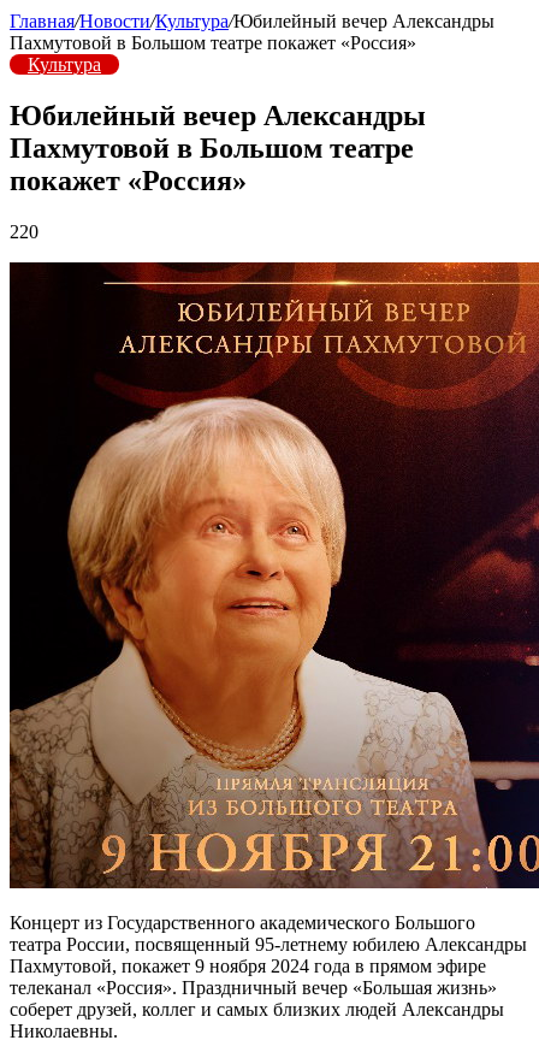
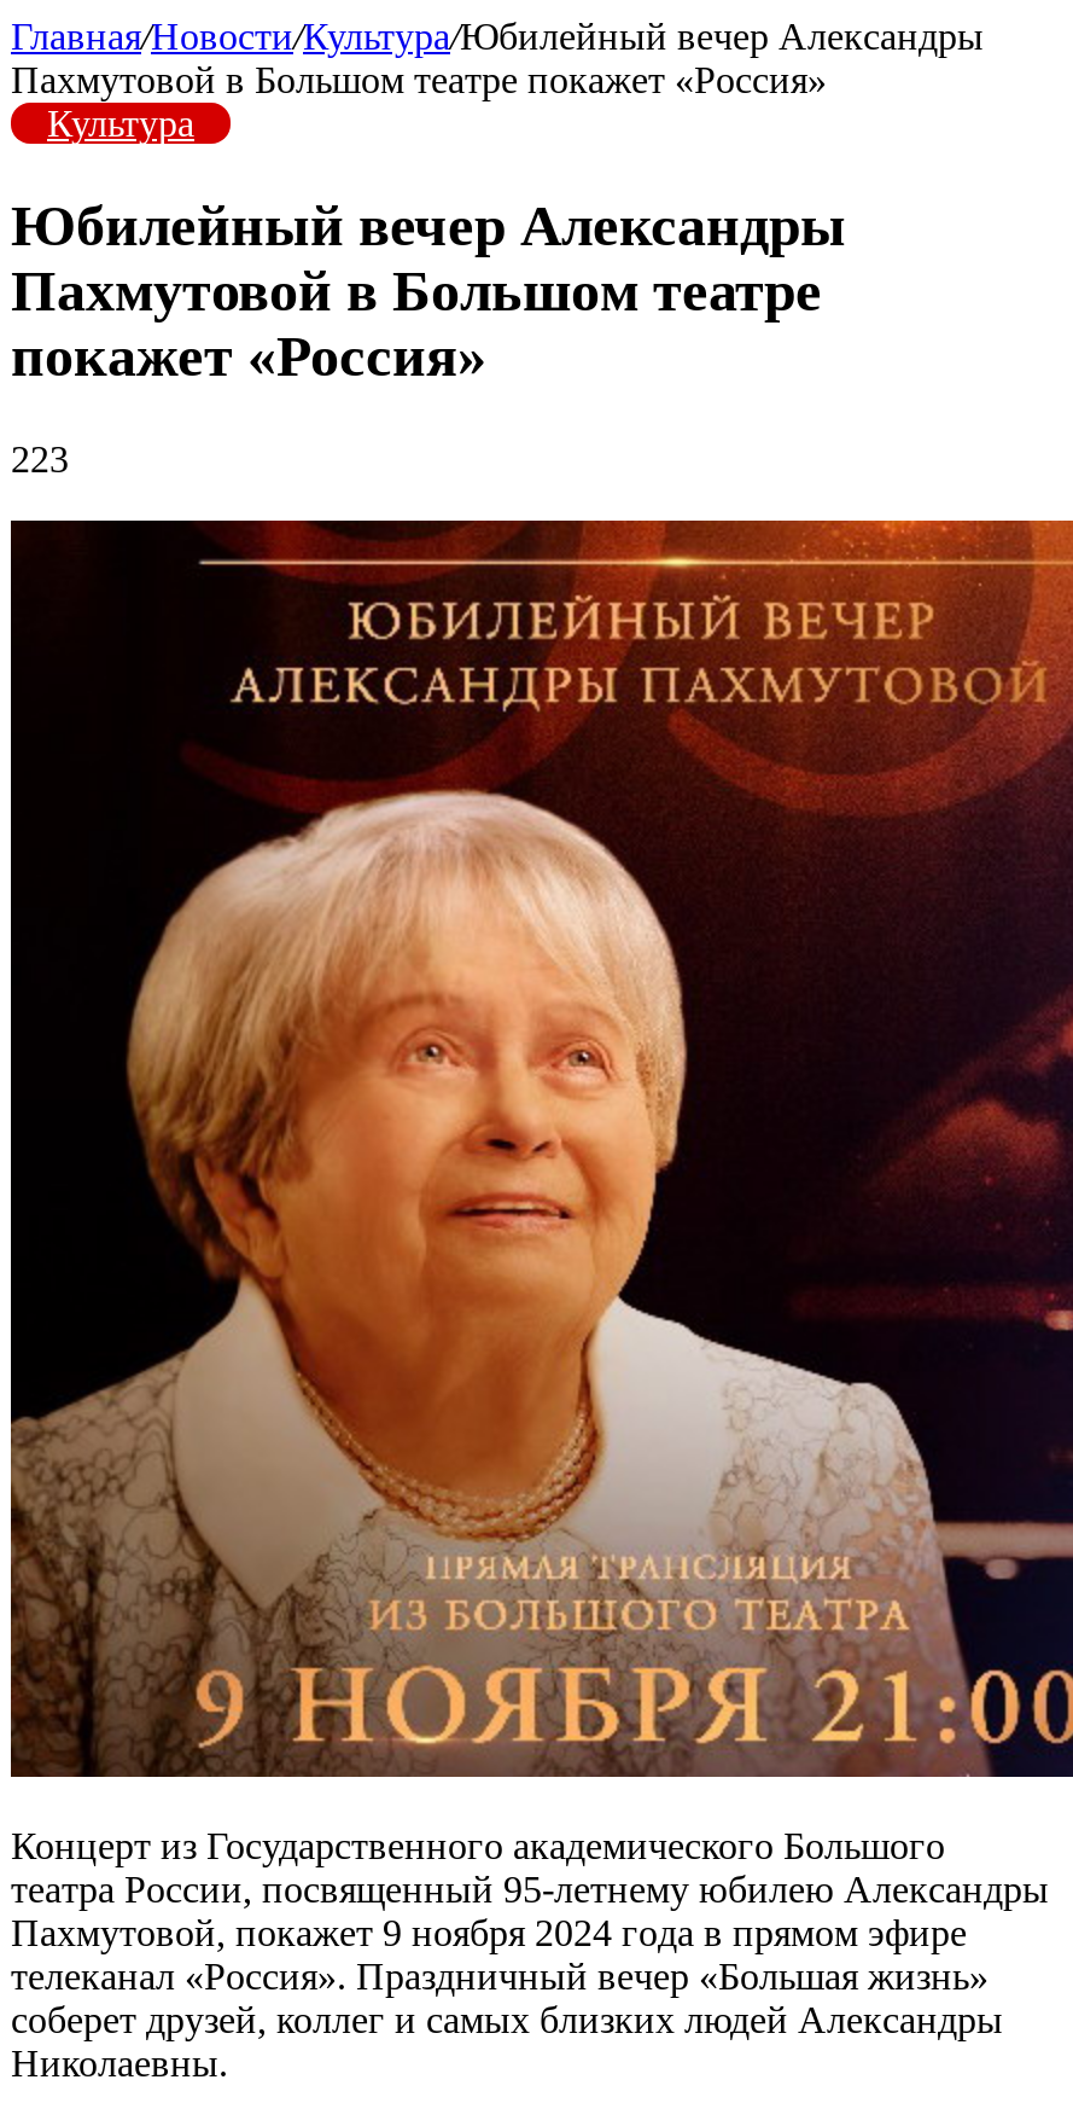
- 220
+ 223
